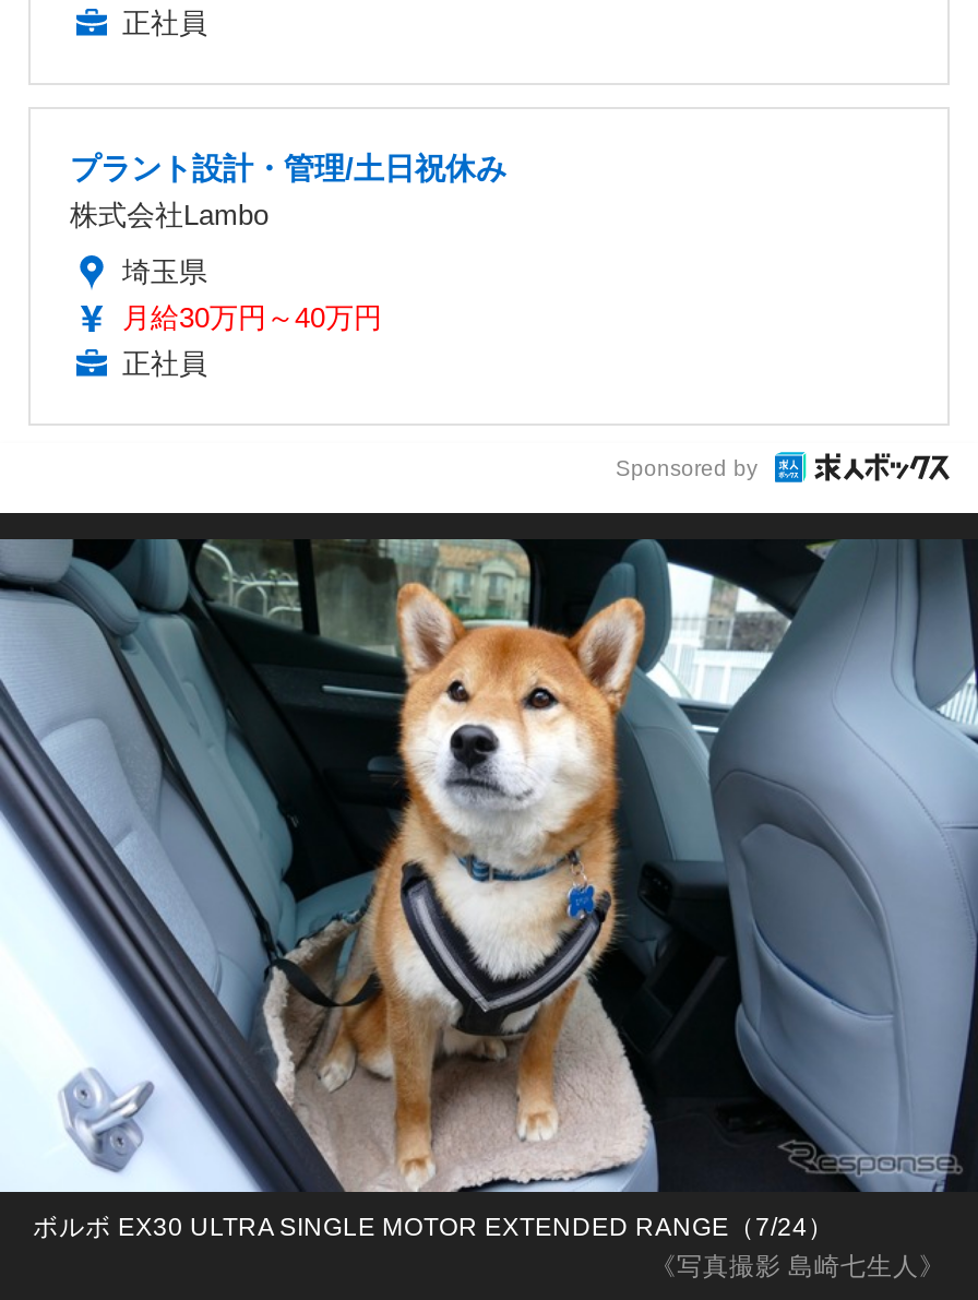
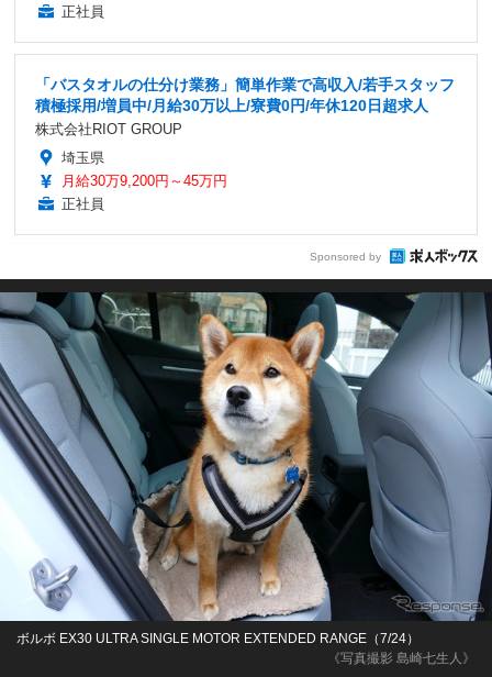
- プラント設計・管理/土日祝休み
- 株式会社Lambo
+ 「バスタオルの仕分け業務」簡単作業で高収入/若手スタッフ
+ 積極採用/増員中/月給30万以上/寮費0円/年休120日超求人
+ 株式会社RIOT GROUP

- 月給30万円～40万円
+ 月給30万9,200円～45万円
